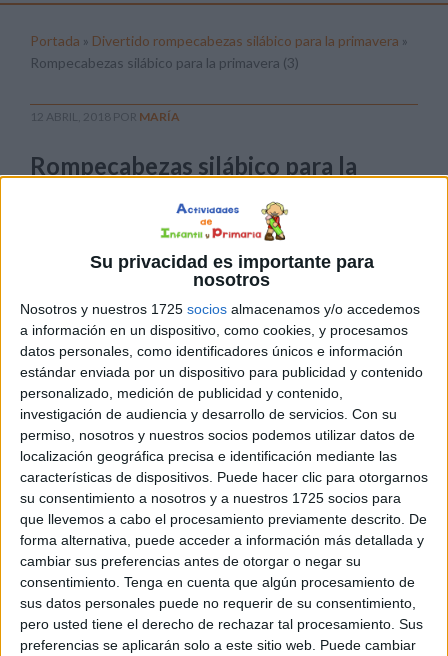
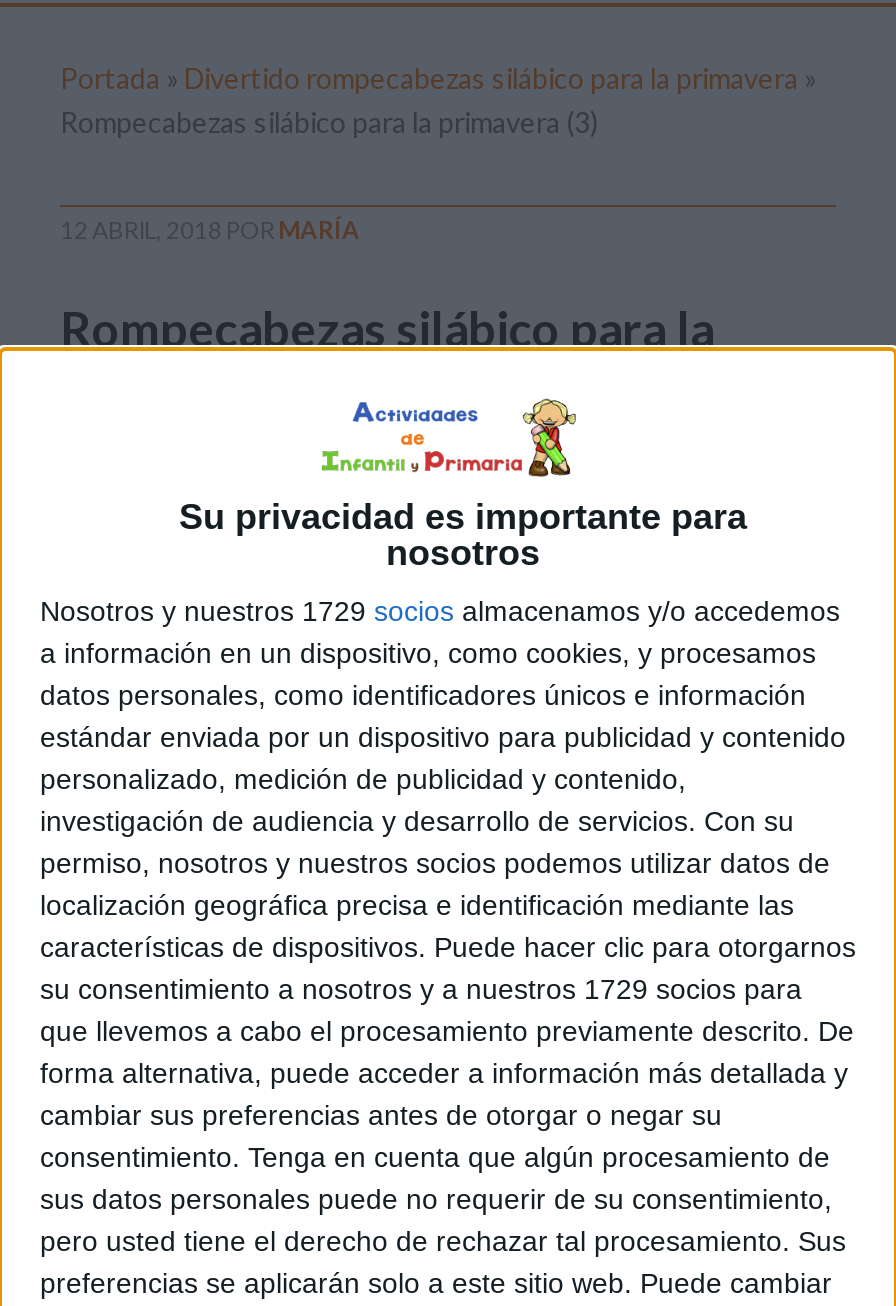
- Nosotros y nuestros 1725 socios almacenamos y/o accedemos
+ Nosotros y nuestros 1729 socios almacenamos y/o accedemos

- su consentimiento a nosotros y a nuestros 1725 socios para
+ su consentimiento a nosotros y a nuestros 1729 socios para
